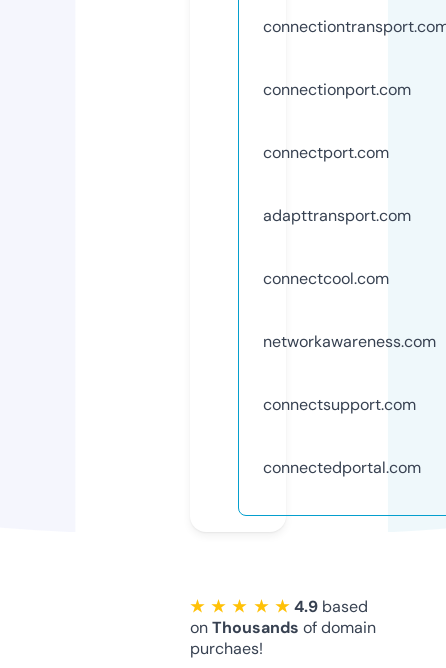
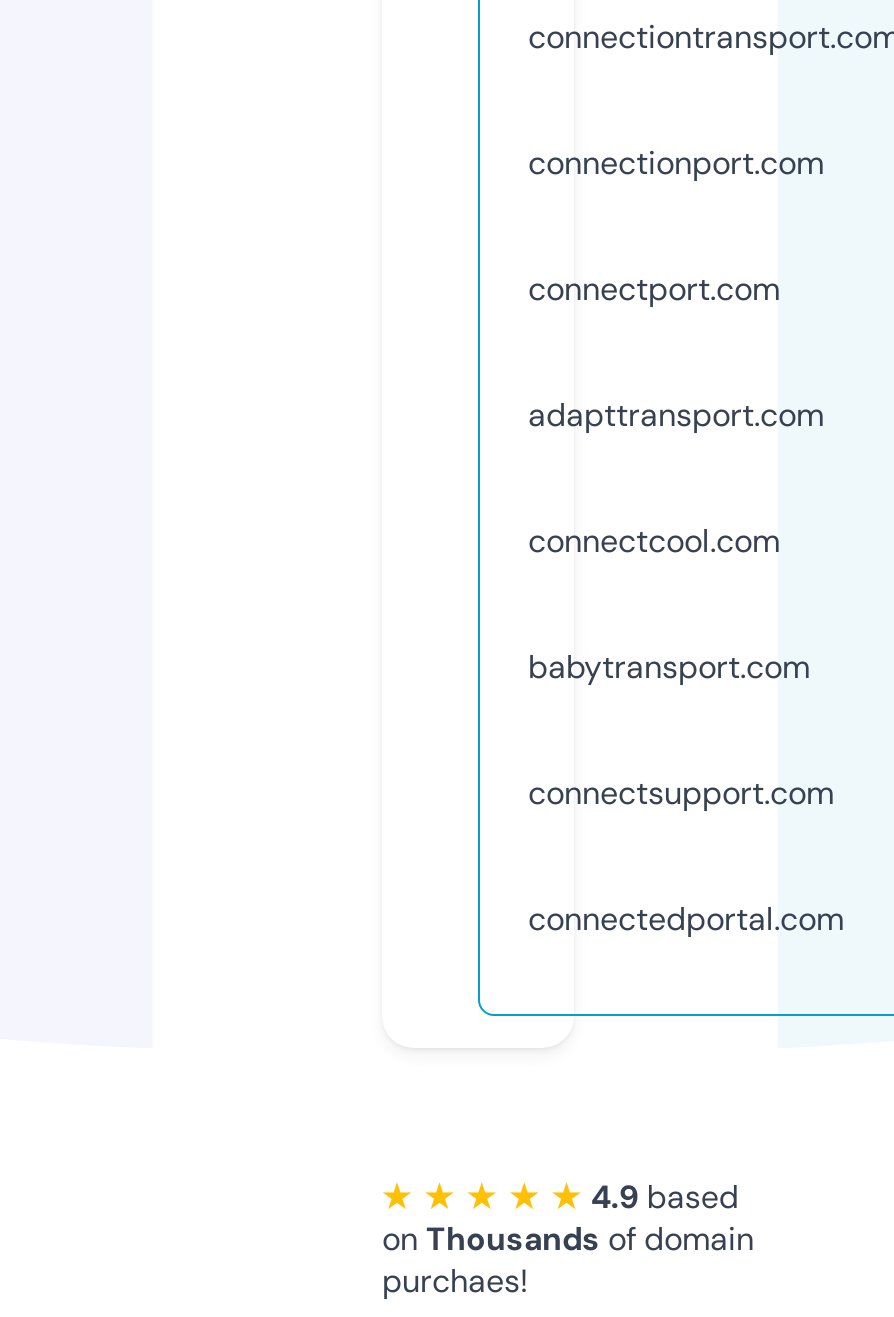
- networkawareness.com
+ babytransport.com
